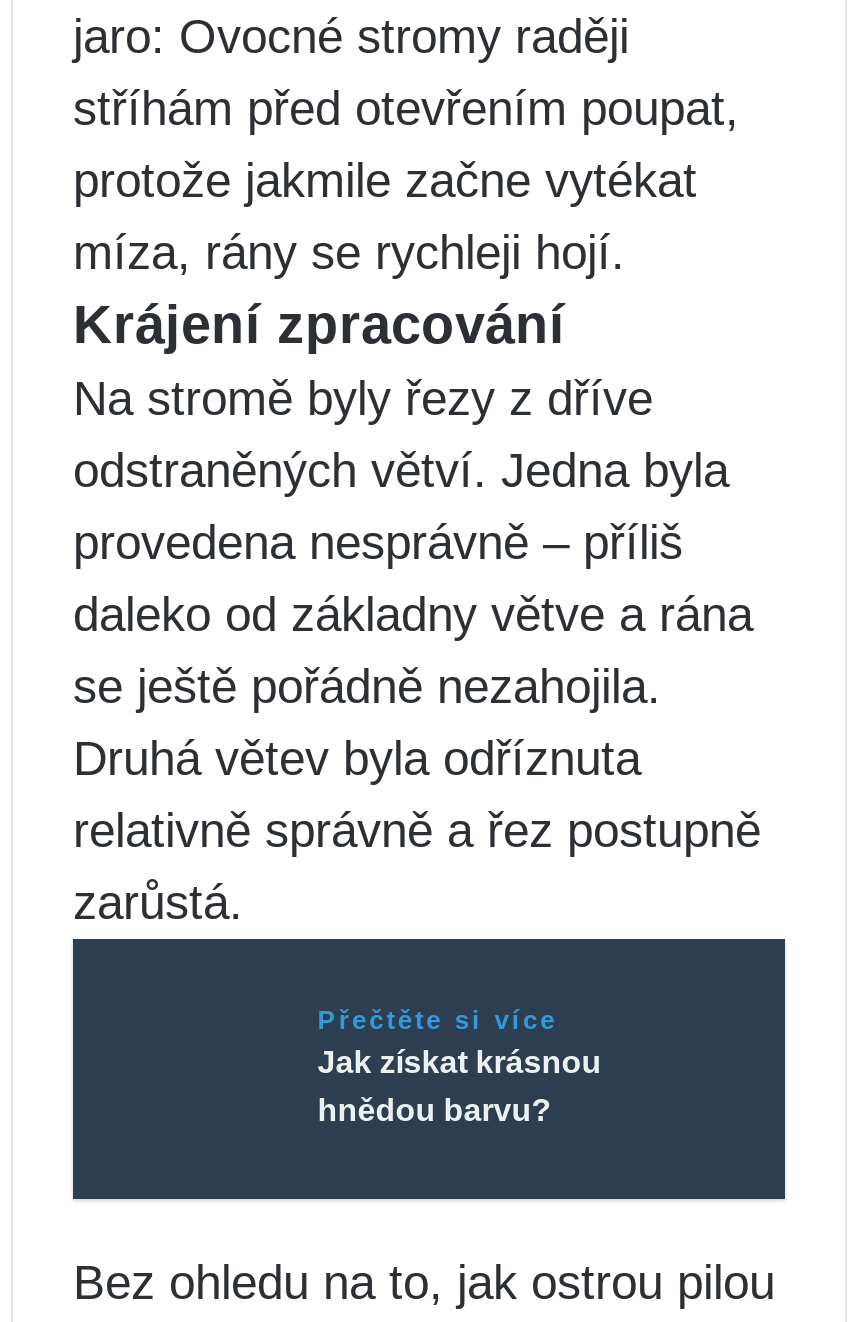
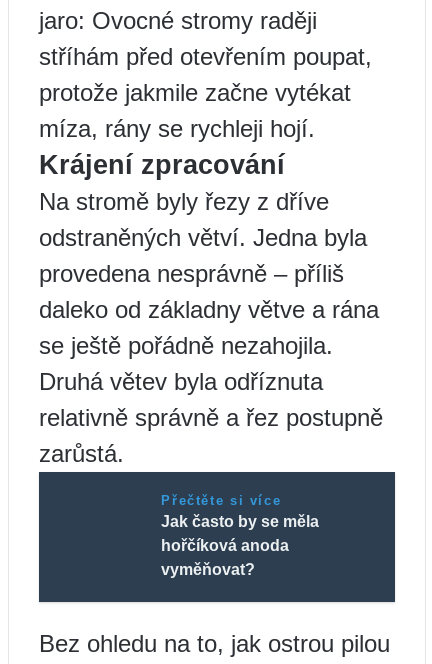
- Jak získat krásnou
- hnědou barvu?
+ Jak často by se měla
+ hořčíková anoda
+ vyměňovat?
